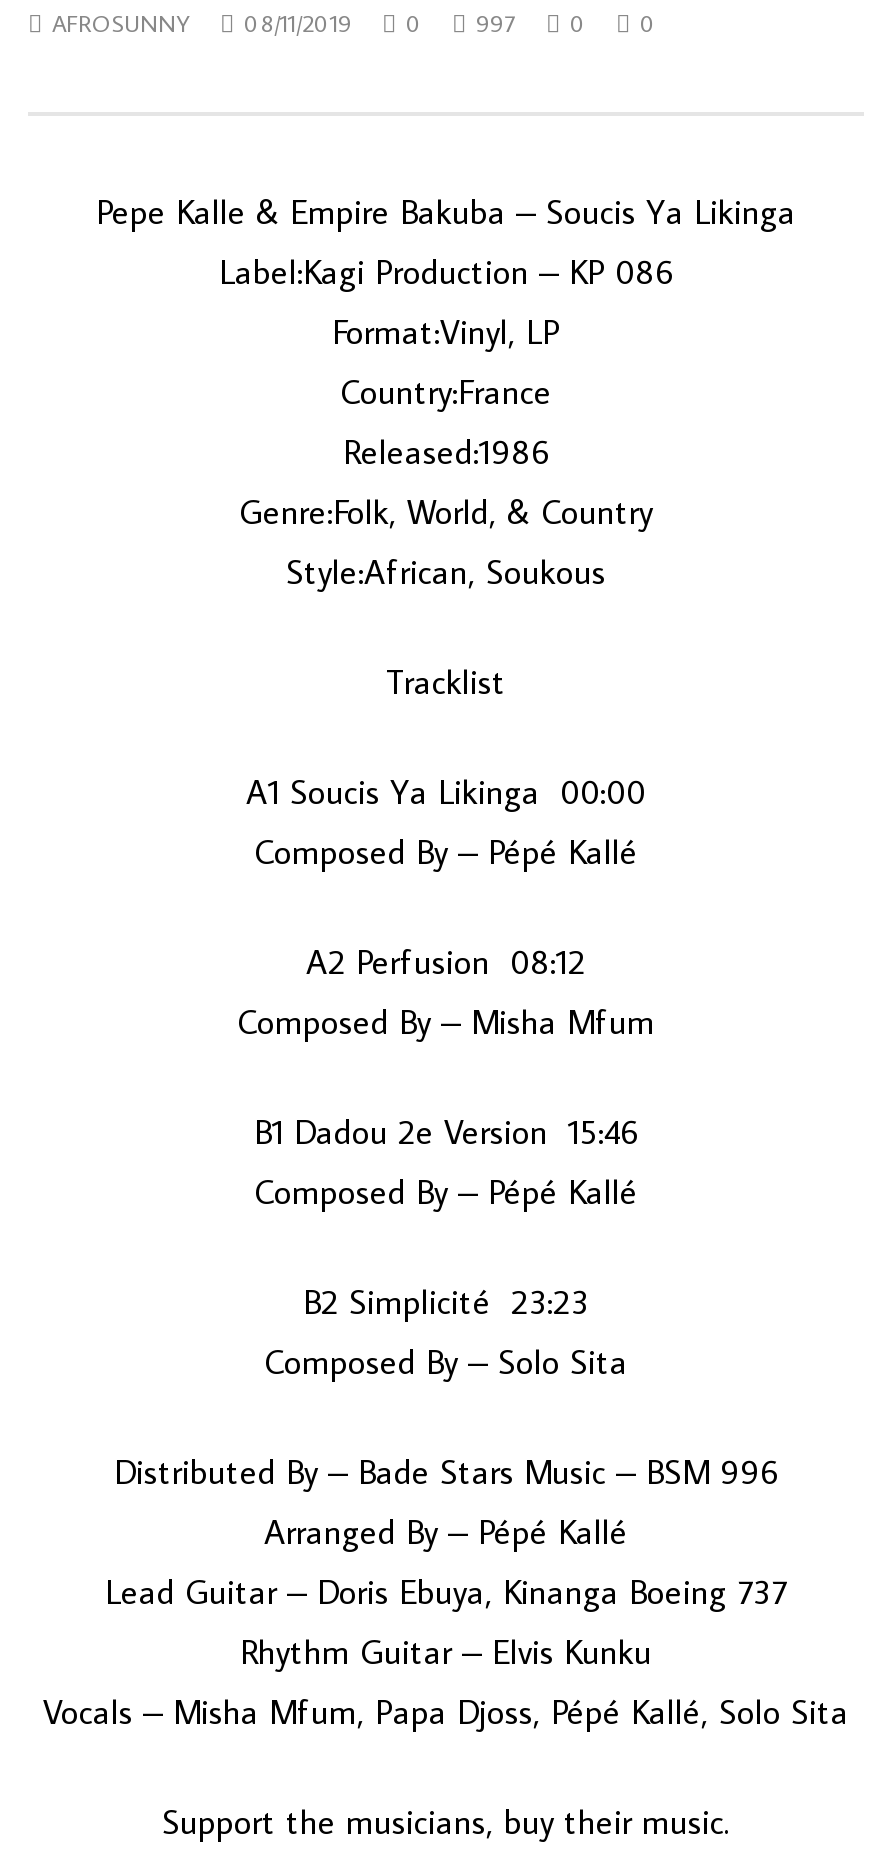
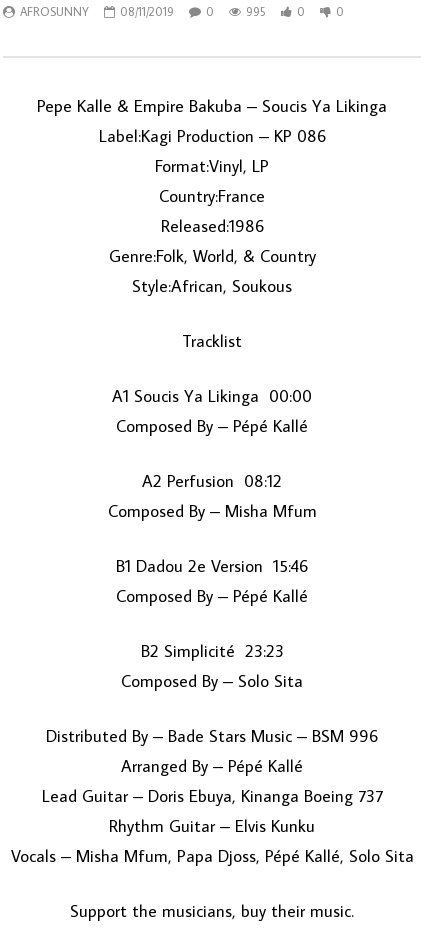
- 997
+ 995
